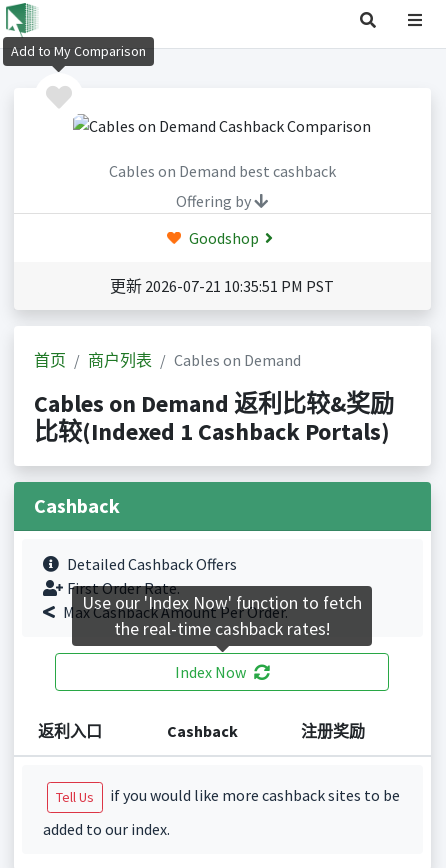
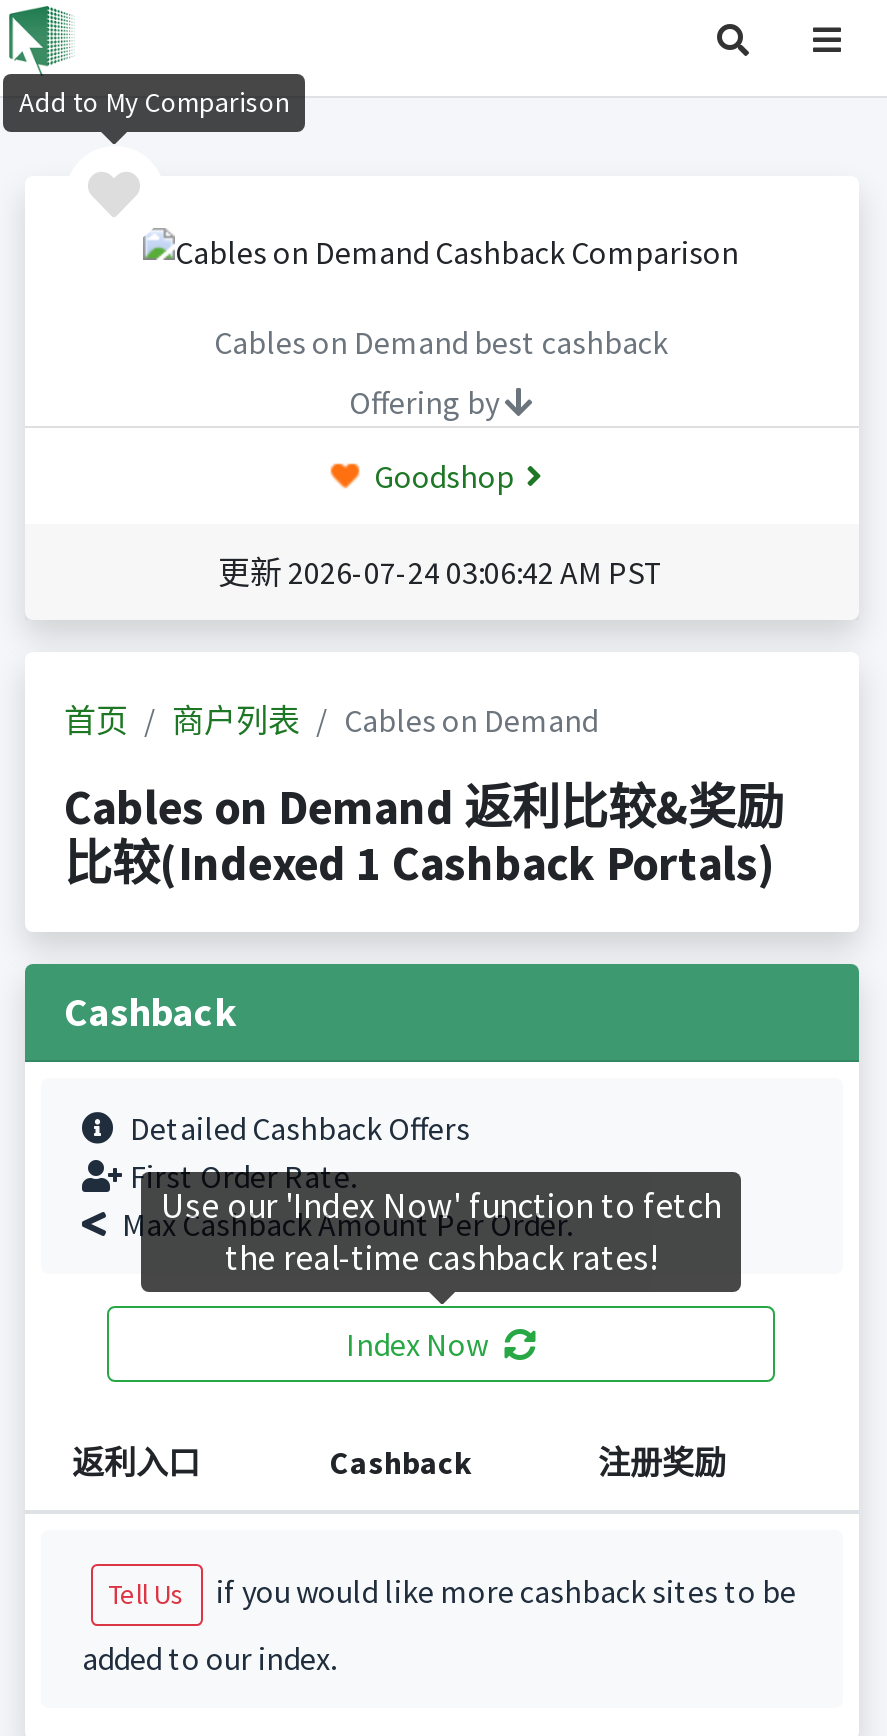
- 更新 2026-07-21 10:35:51 PM PST
+ 更新 2026-07-24 03:06:42 AM PST
